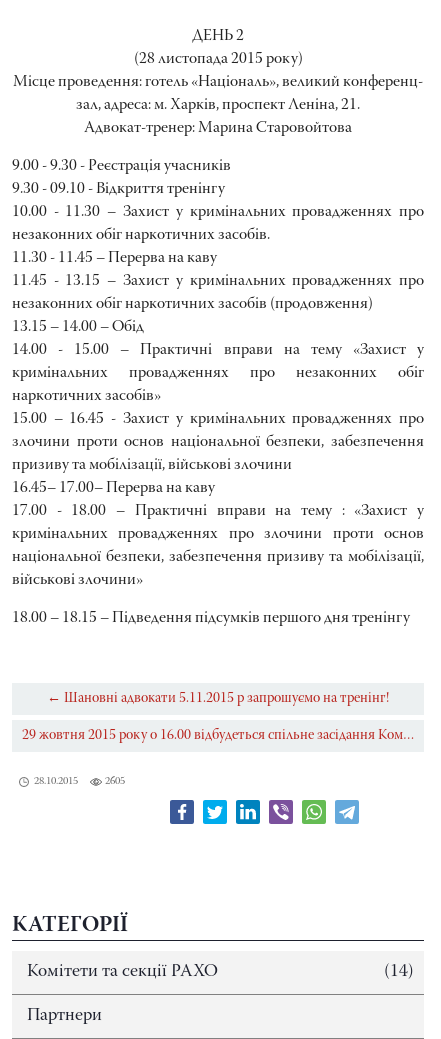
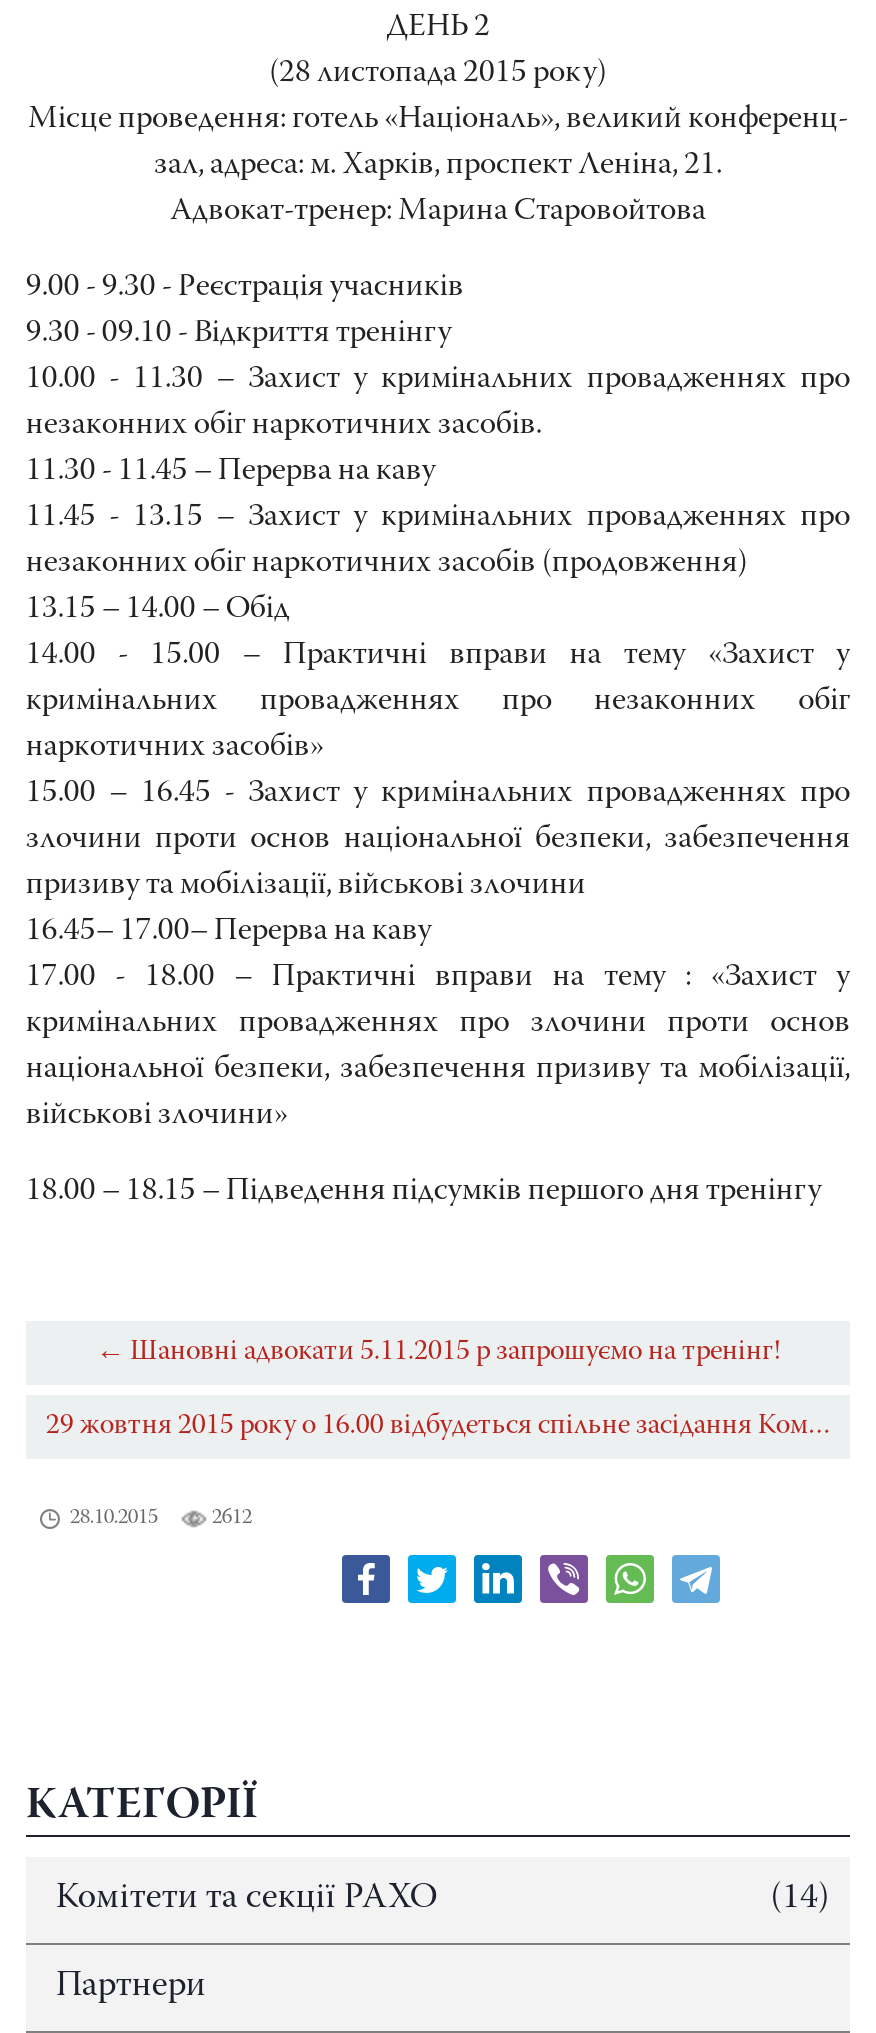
- 2605
+ 2612
